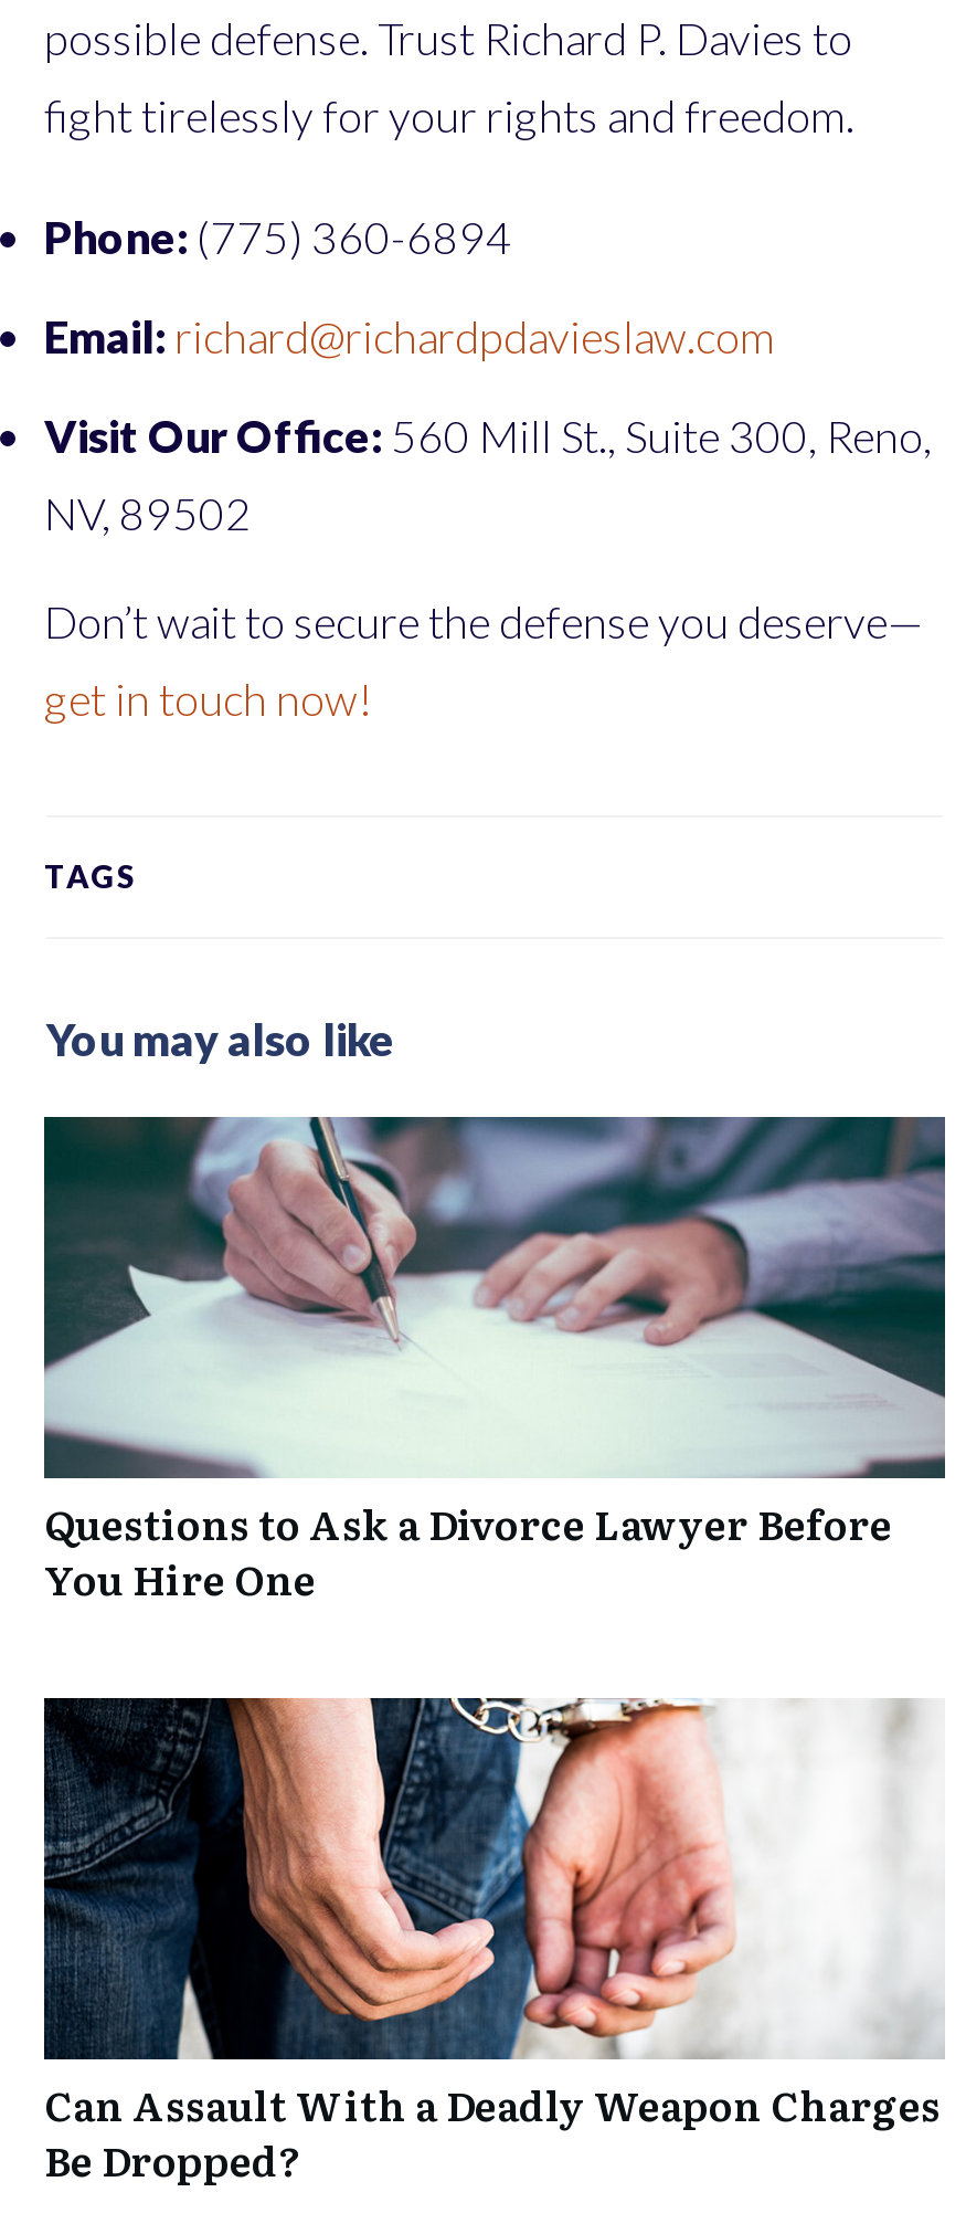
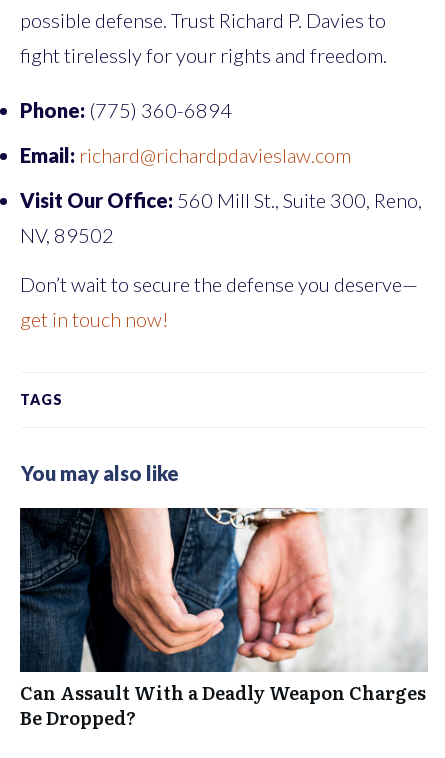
- [image]
- Questions to Ask a Divorce Lawyer Before
- You Hire One
